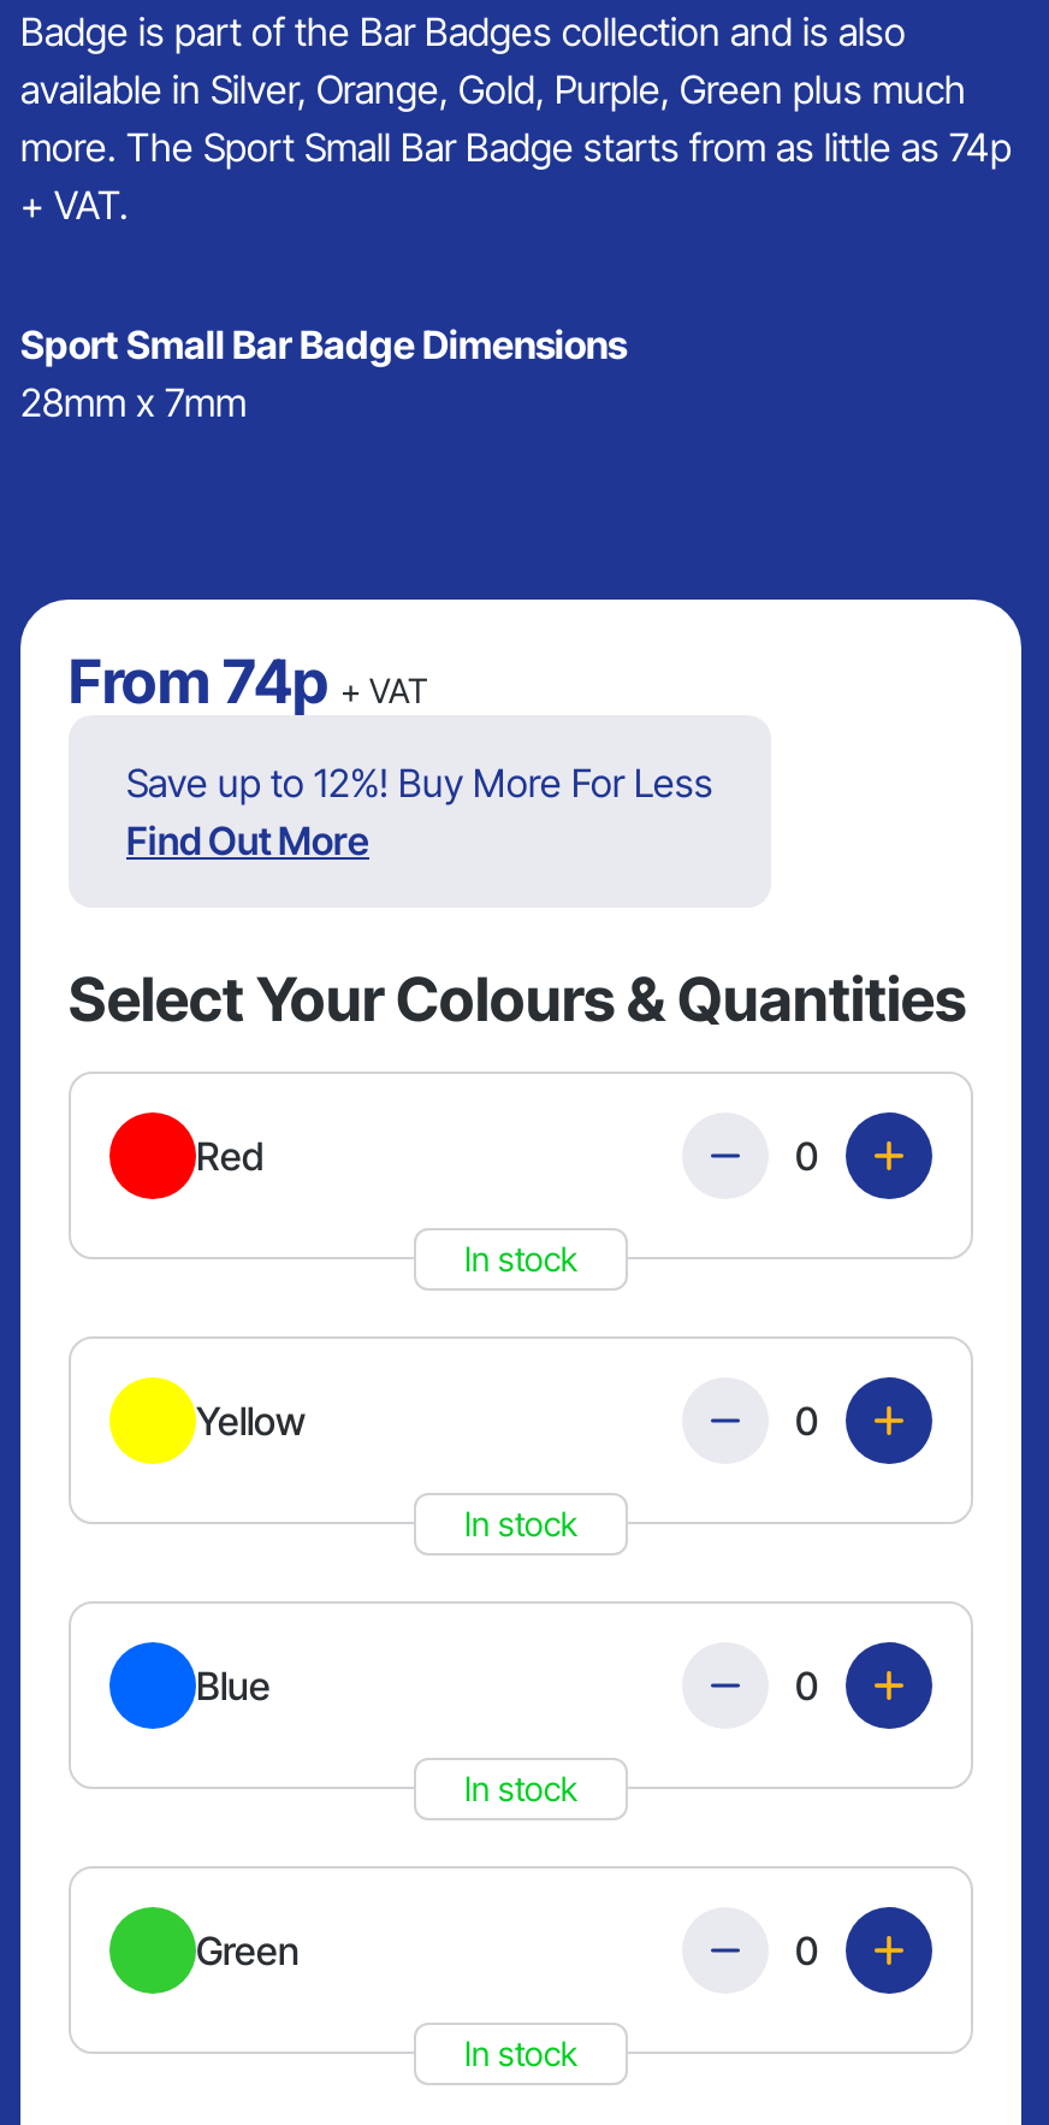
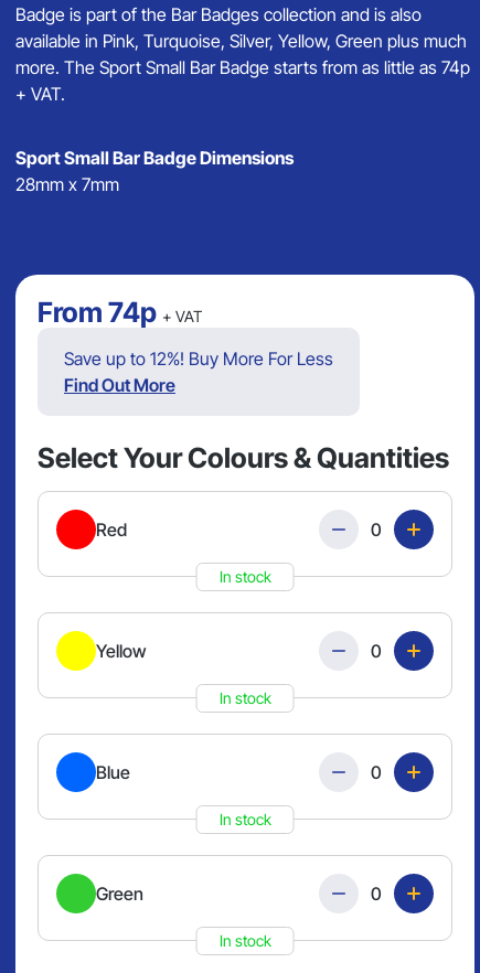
- available in Silver, Orange, Gold, Purple, Green plus much
+ available in Pink, Turquoise, Silver, Yellow, Green plus much
